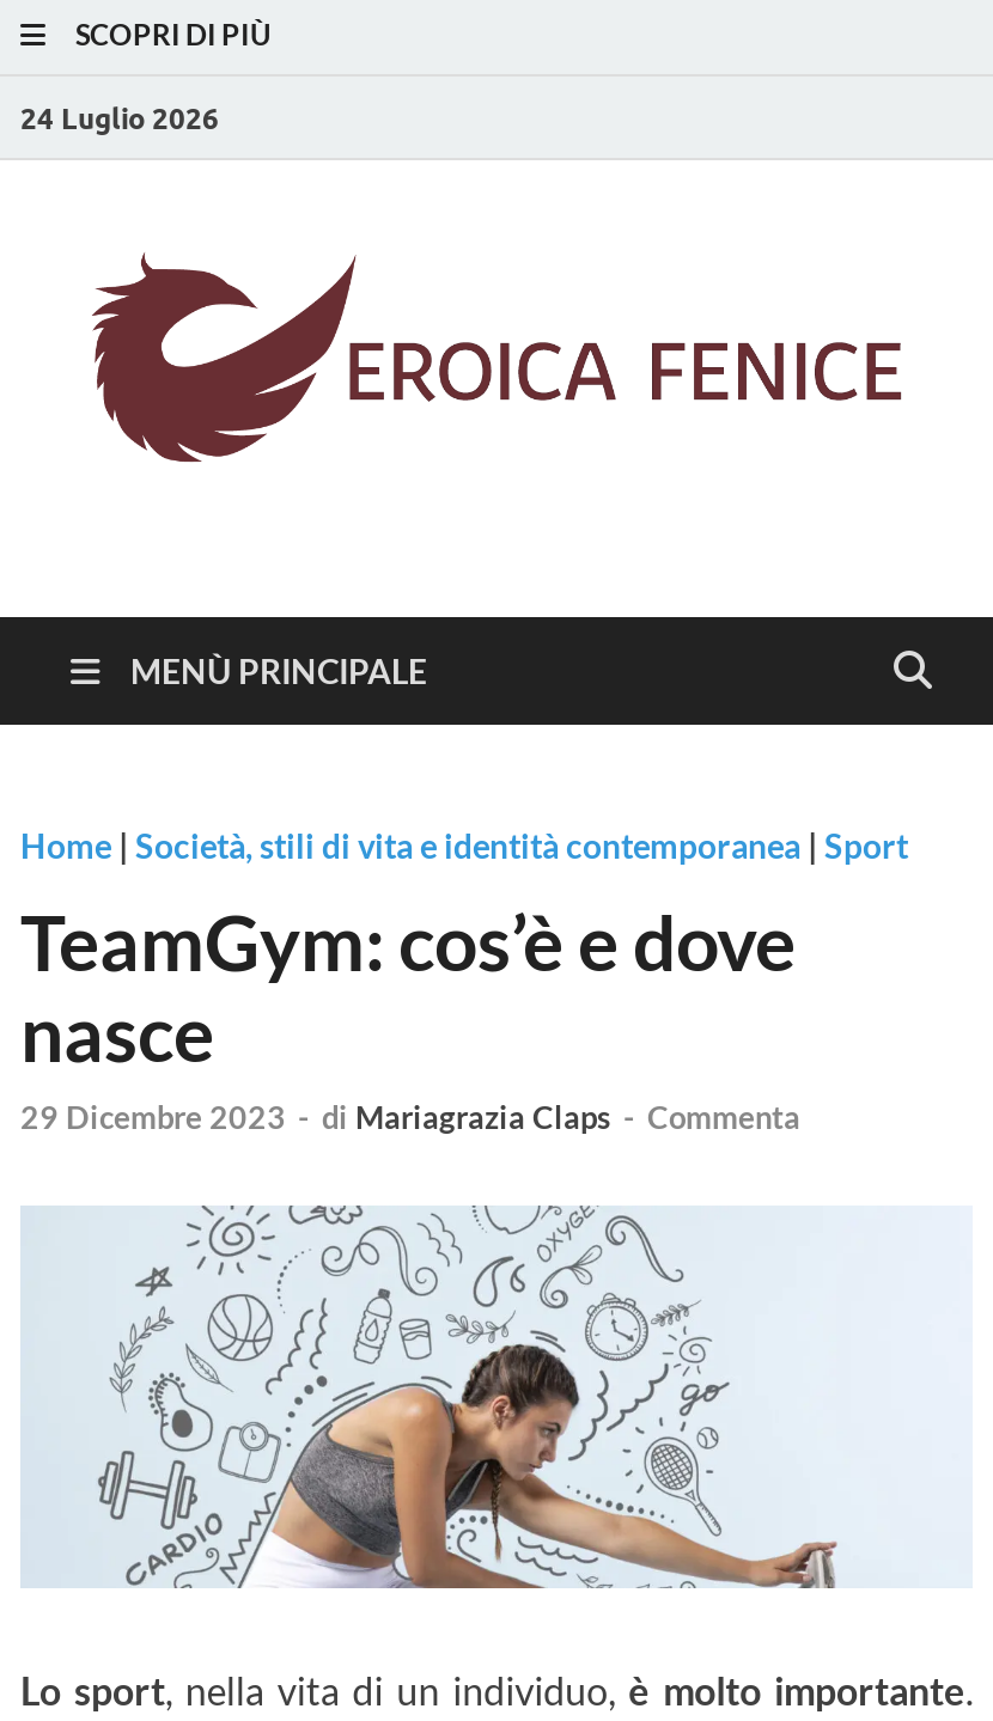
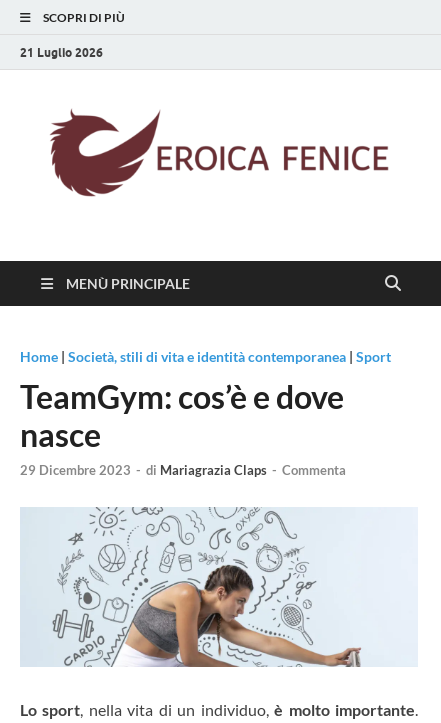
- 24 Luglio 2026
+ 21 Luglio 2026
